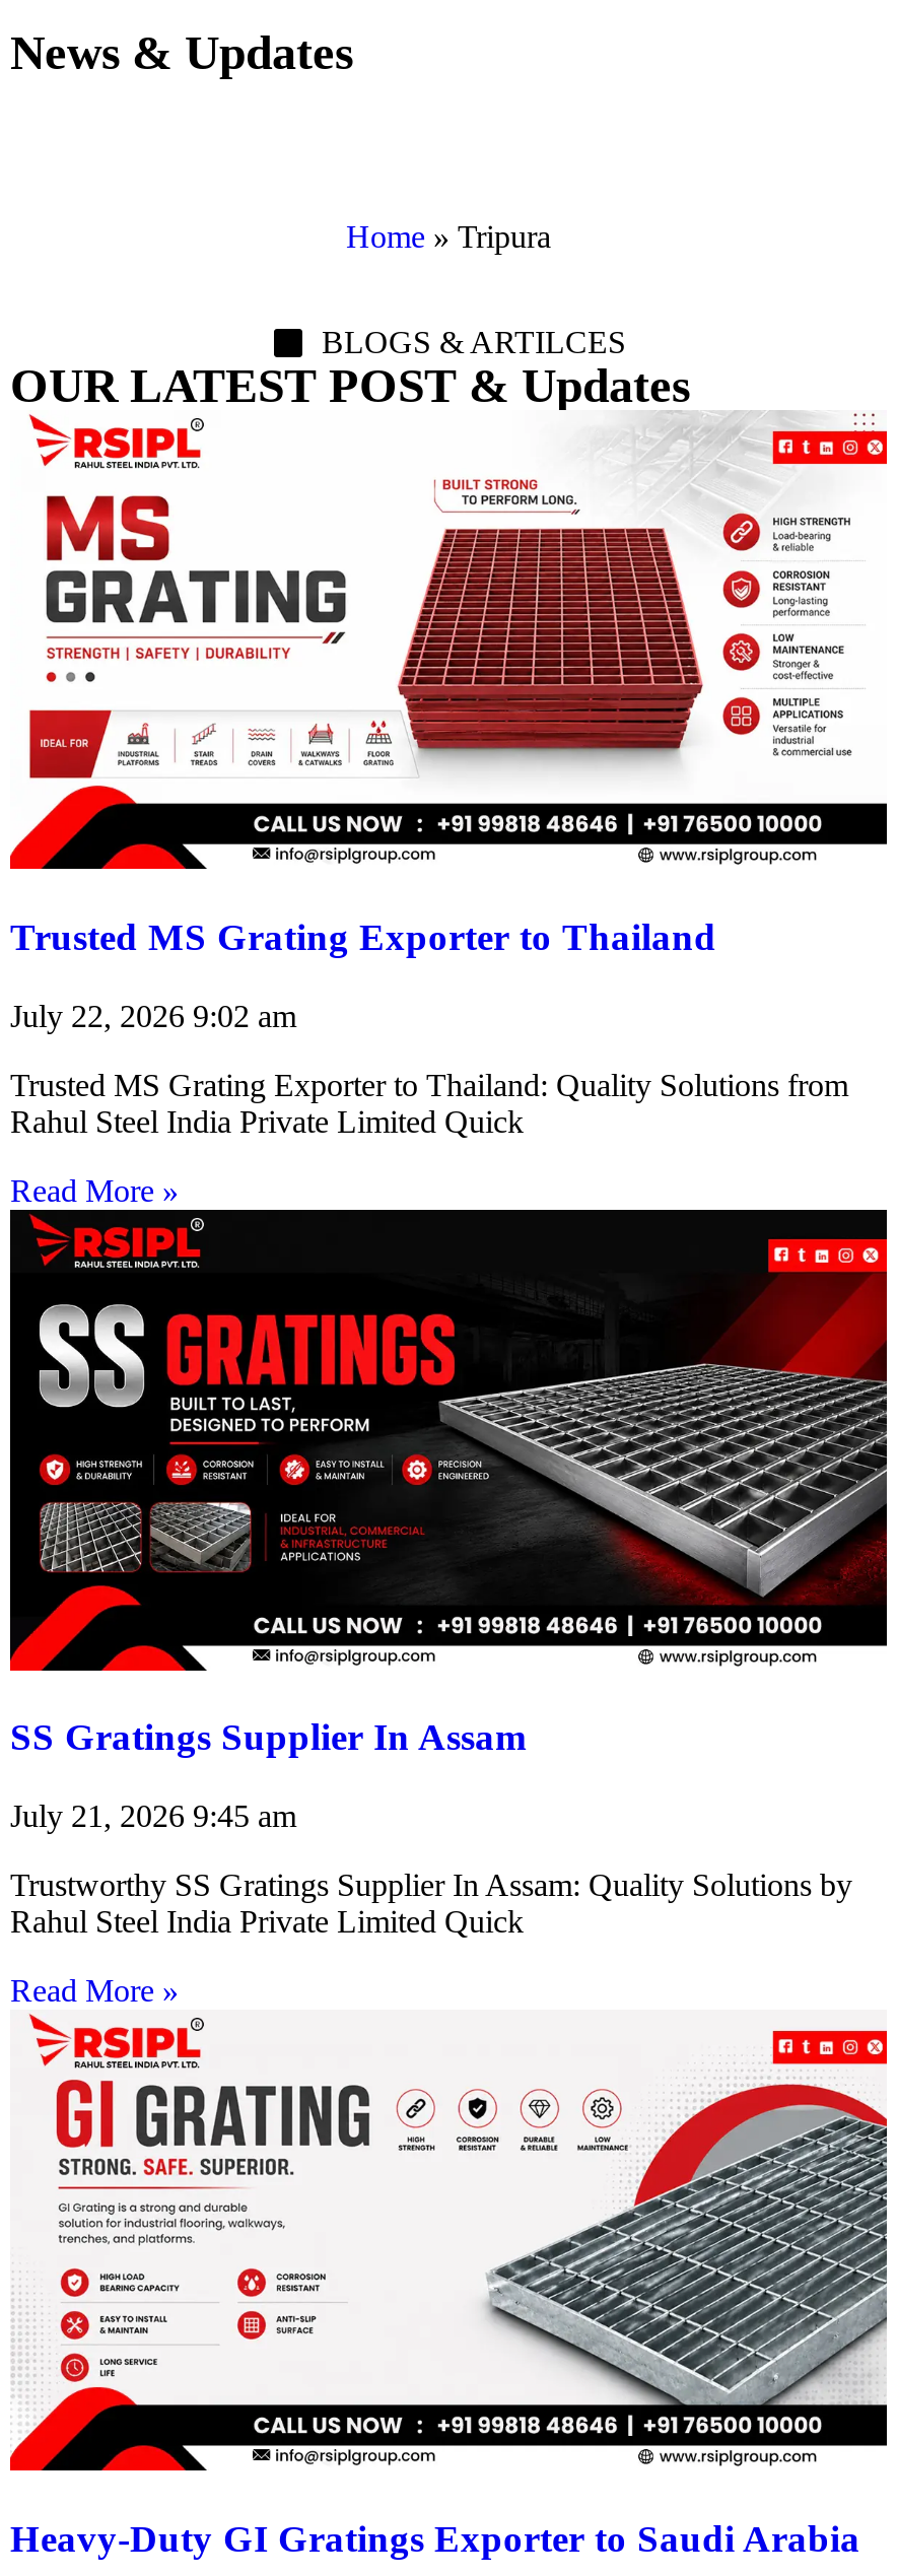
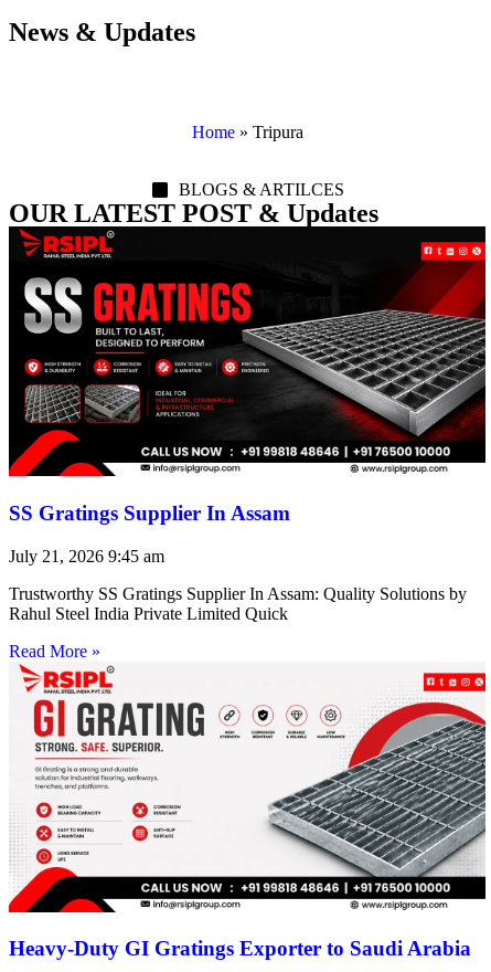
- [image]
- Trusted MS Grating Exporter to Thailand
- July 22, 2026 9:02 am
- Trusted MS Grating Exporter to Thailand: Quality Solutions from
- Rahul Steel India Private Limited Quick
- Read More »
